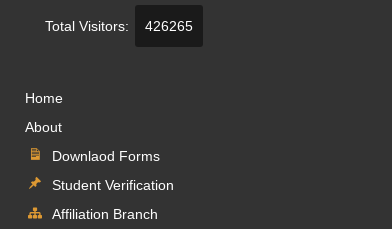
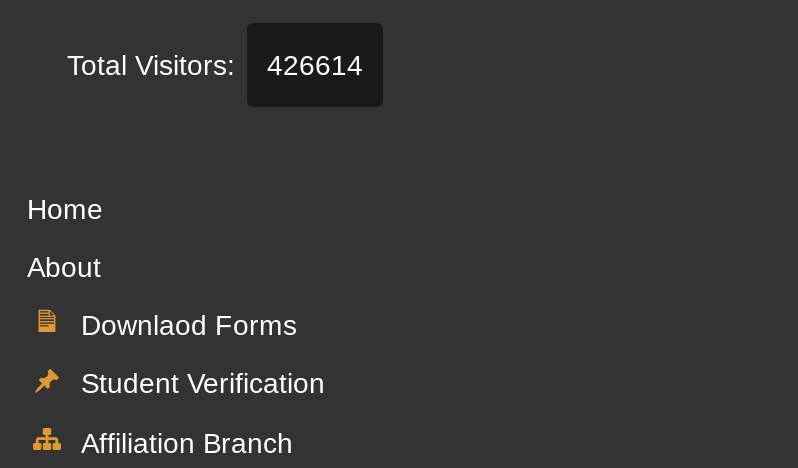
- Total Visitors: 426265
+ Total Visitors: 426614
